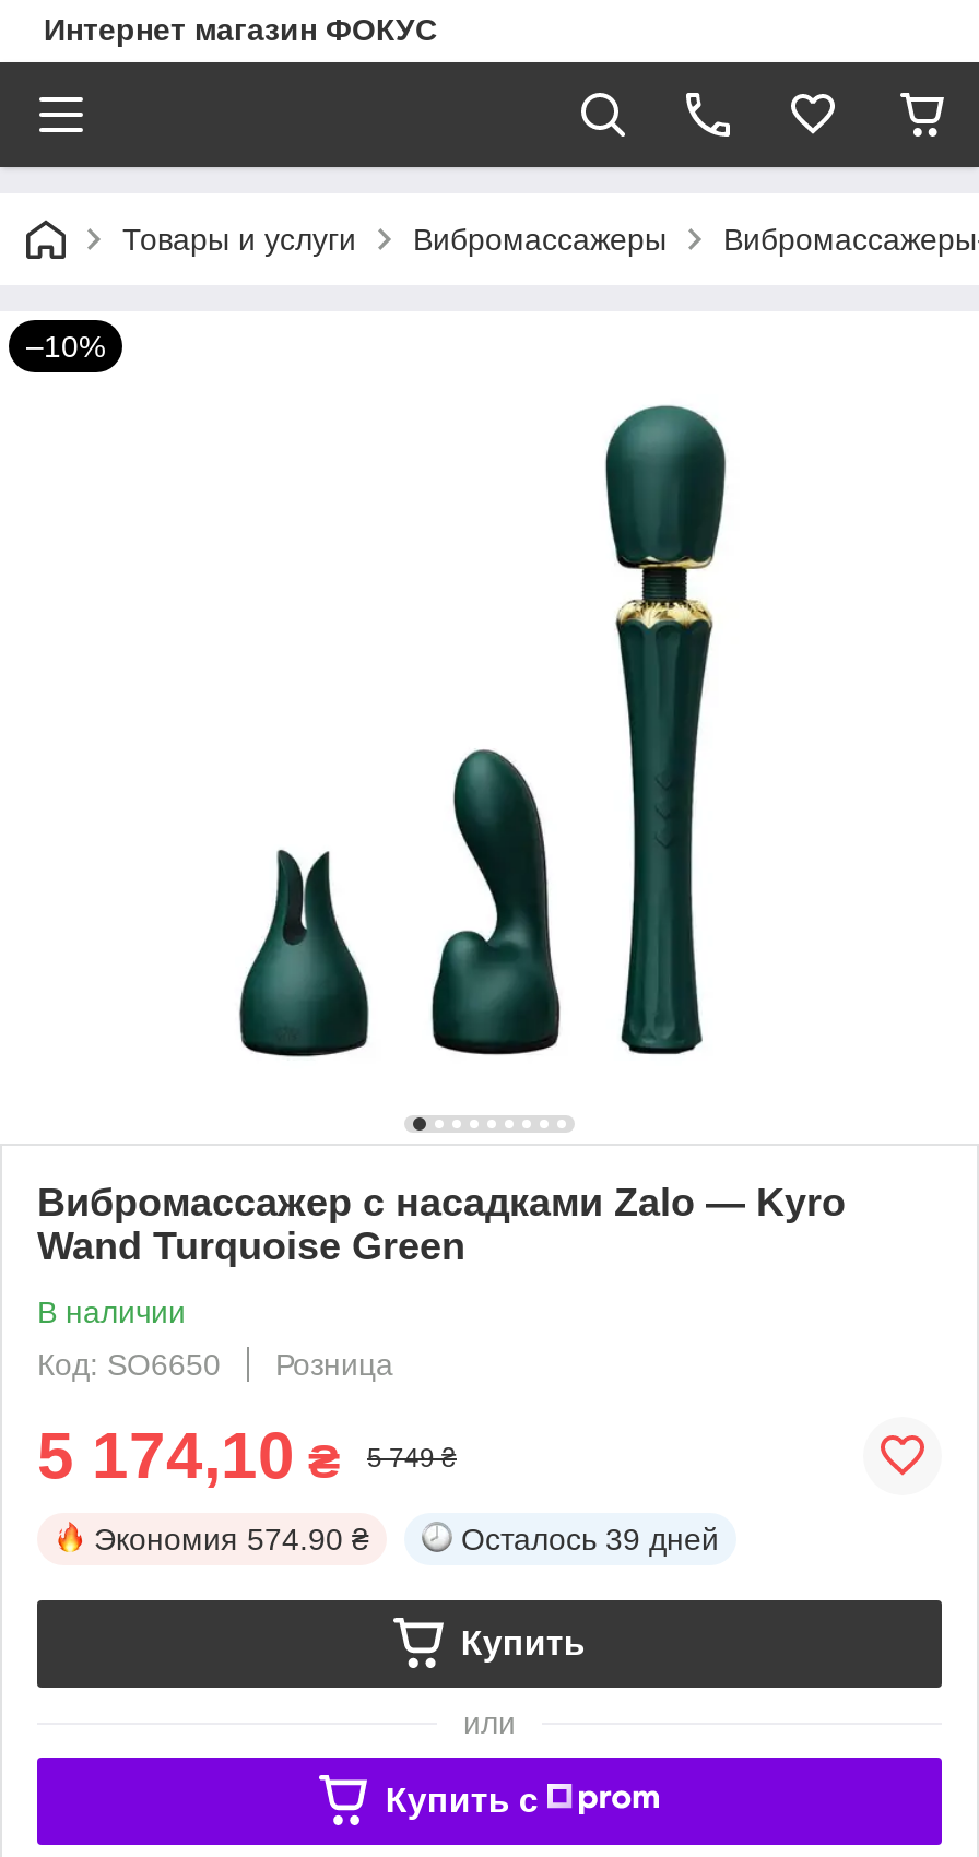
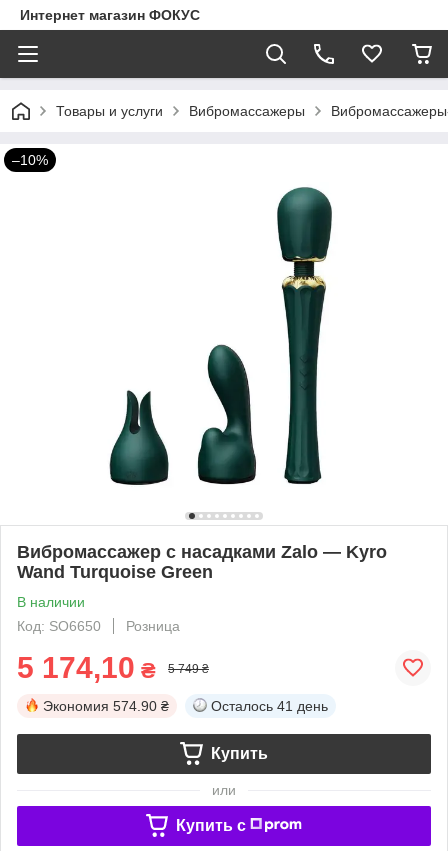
- Осталось 39 дней
+ Осталось 41 день
